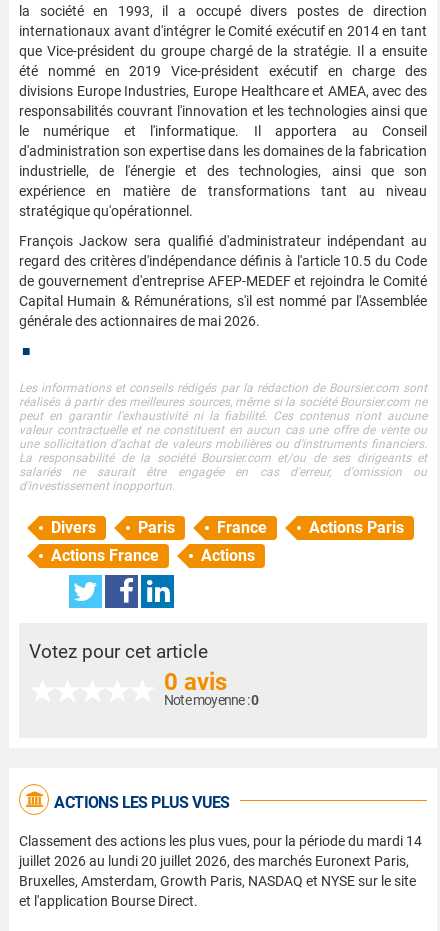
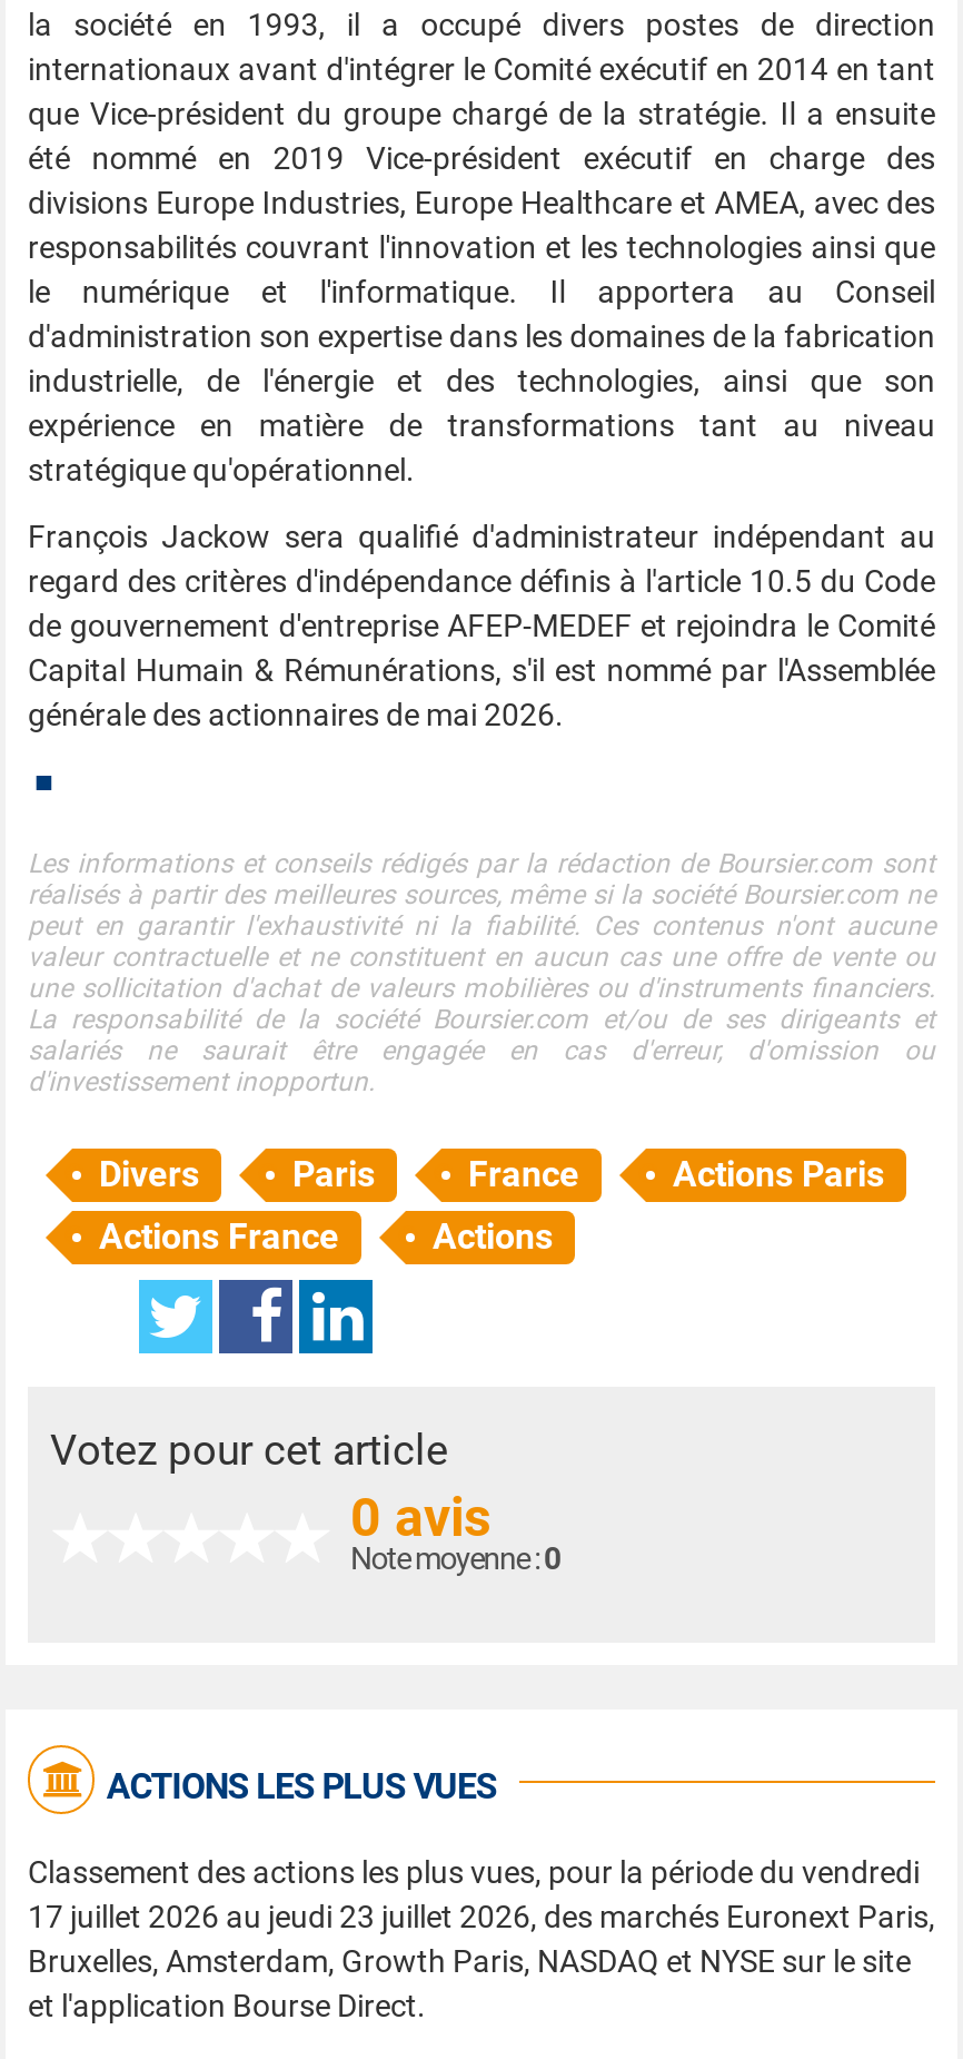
- Classement des actions les plus vues, pour la période du mardi 14
- juillet 2026 au lundi 20 juillet 2026, des marchés Euronext Paris,
+ Classement des actions les plus vues, pour la période du vendredi
+ 17 juillet 2026 au jeudi 23 juillet 2026, des marchés Euronext Paris,
